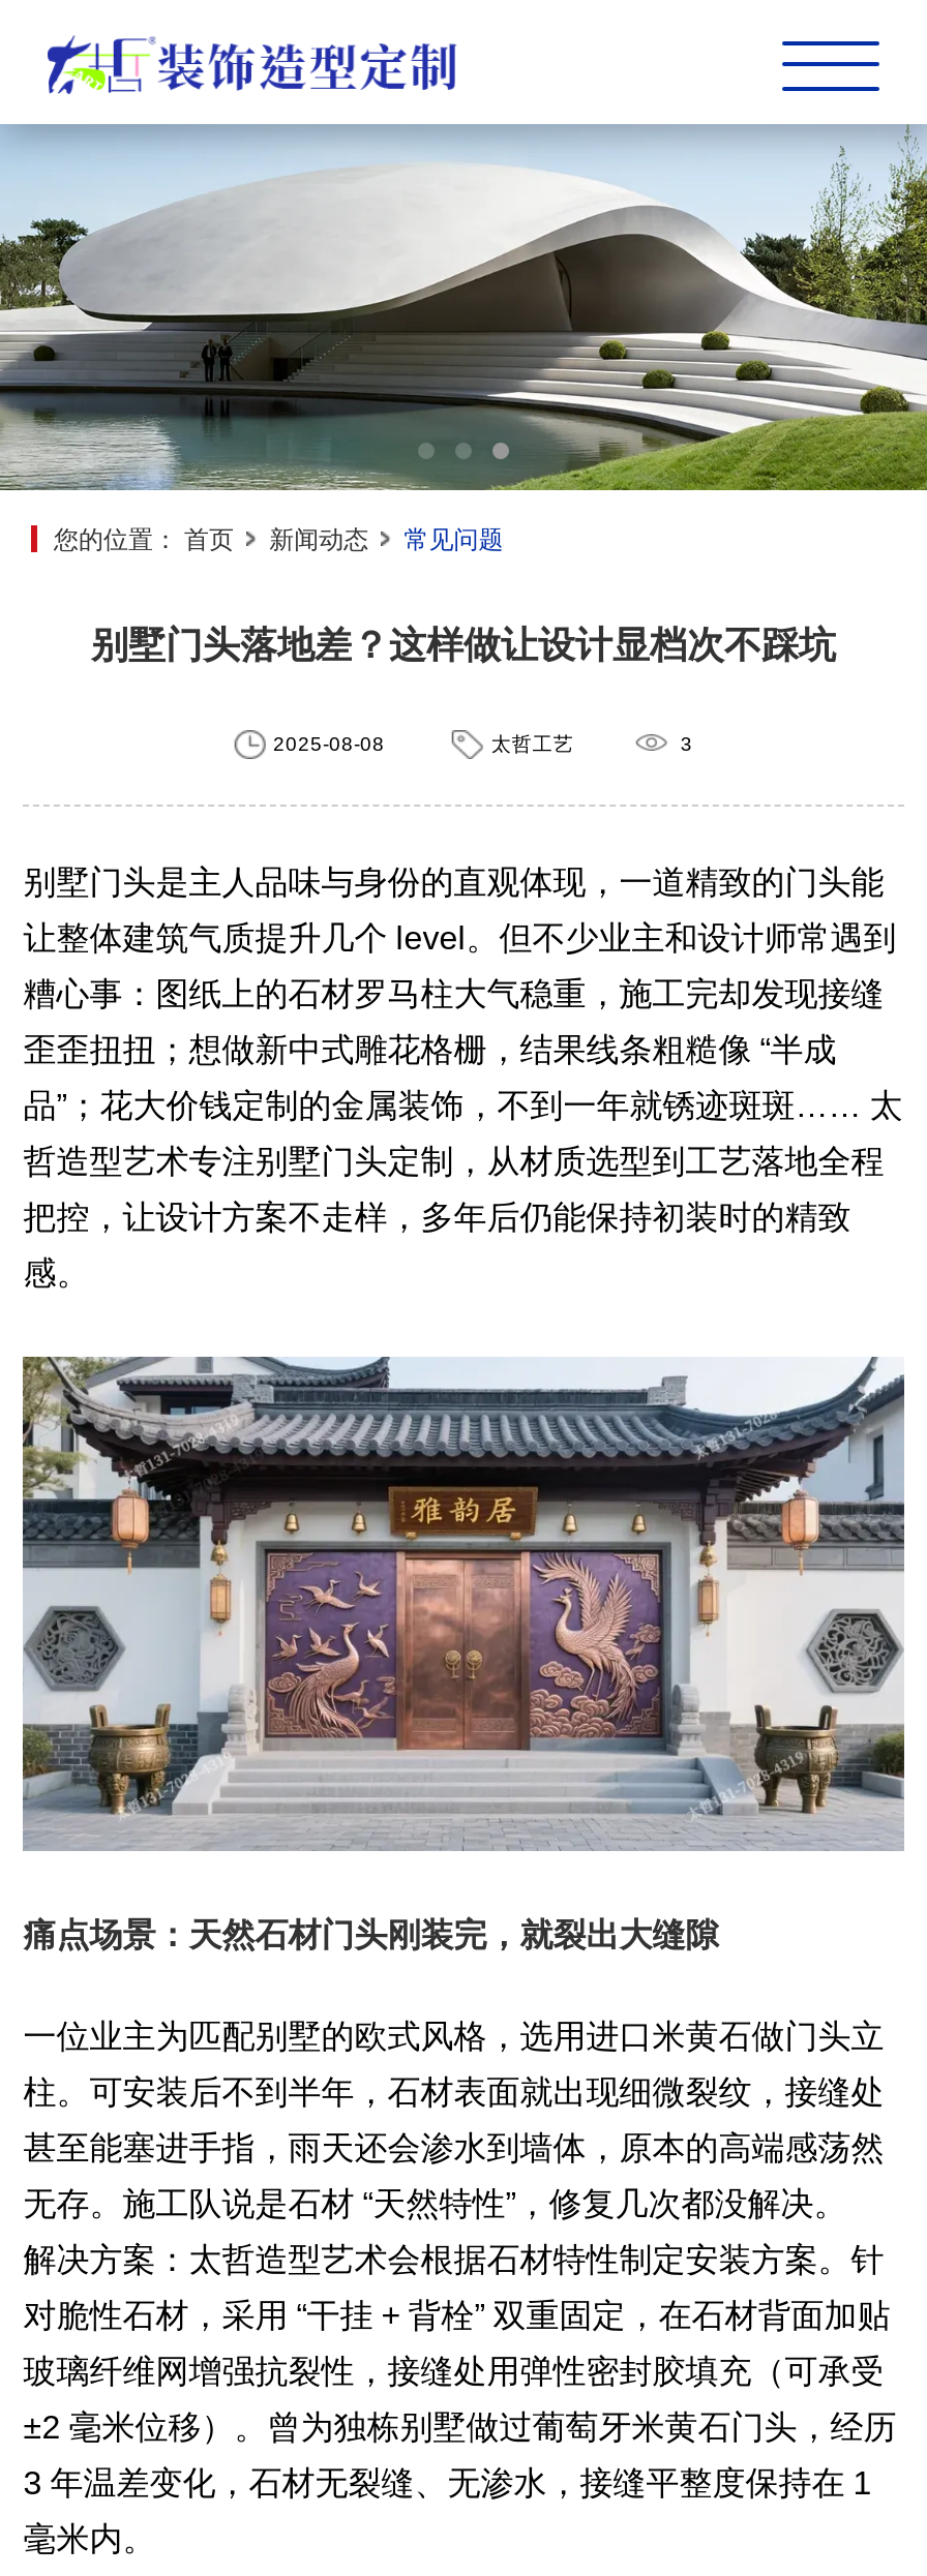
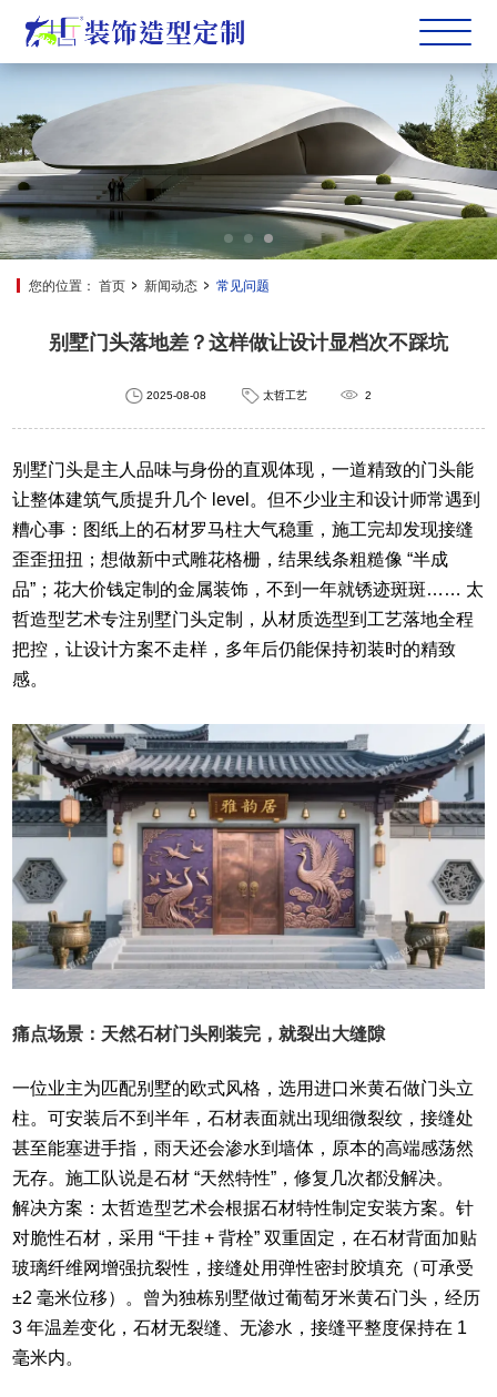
- 3
+ 2
